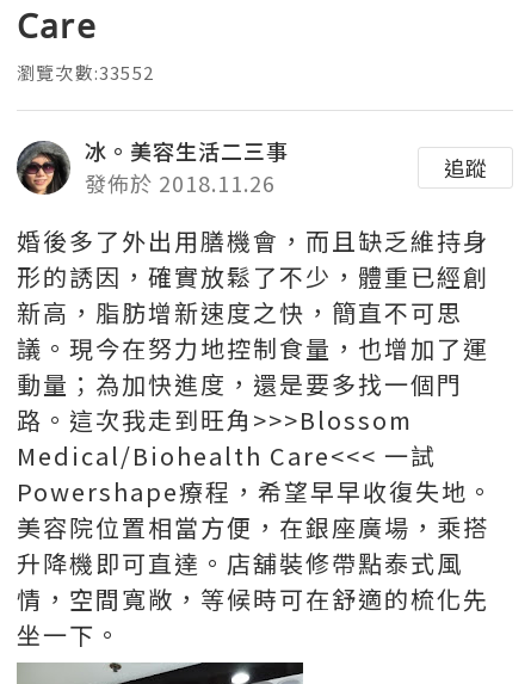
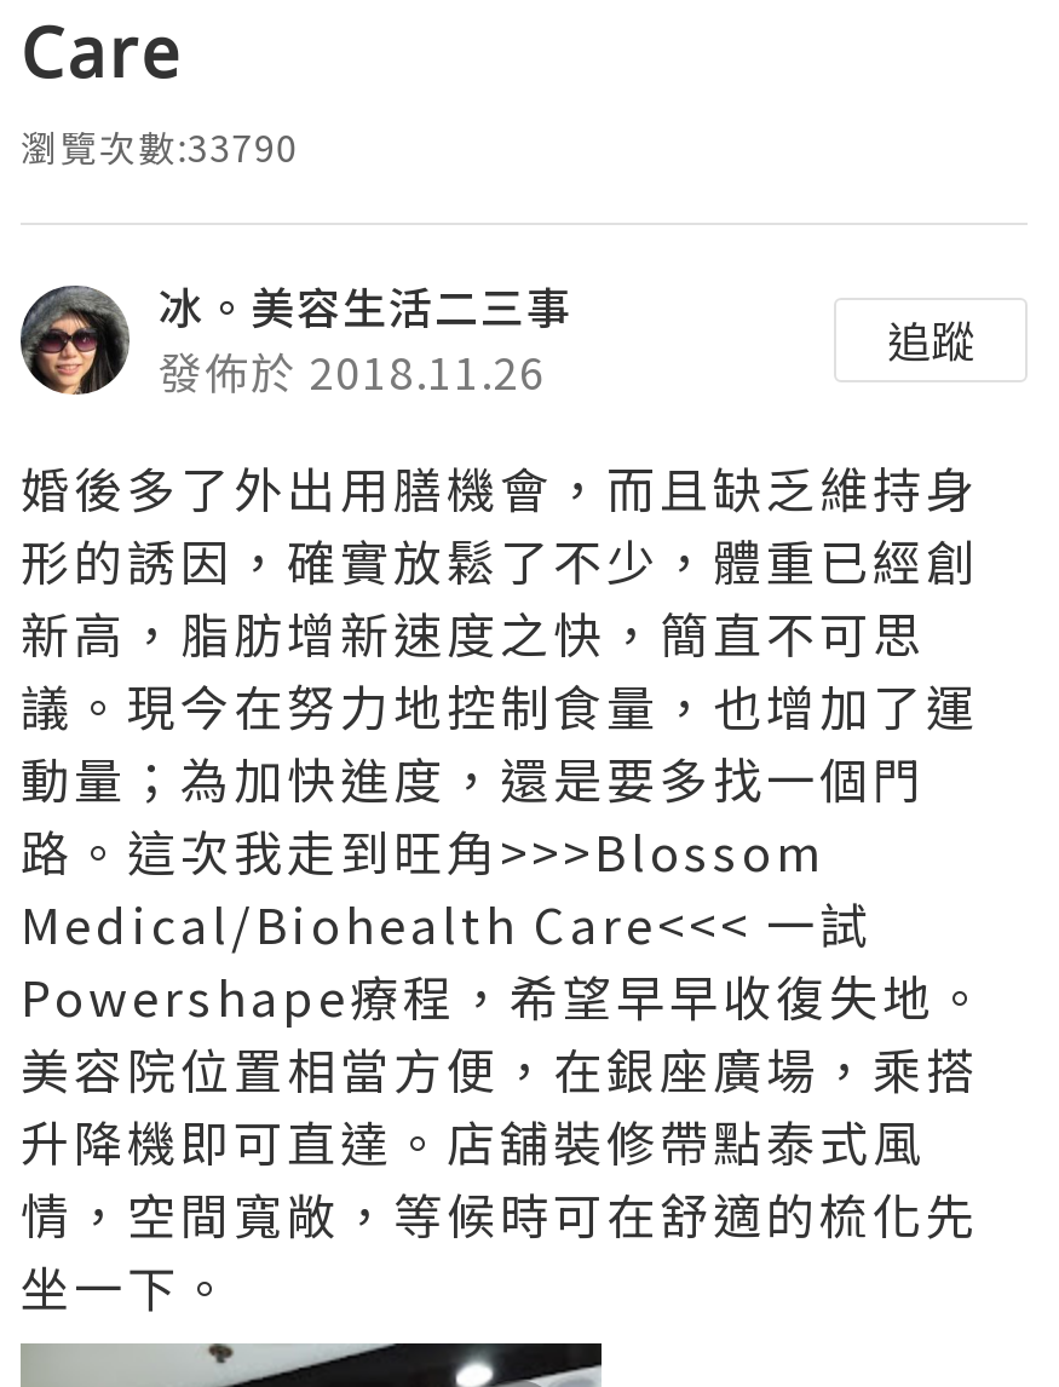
- 瀏覽次數:33552
+ 瀏覽次數:33790
